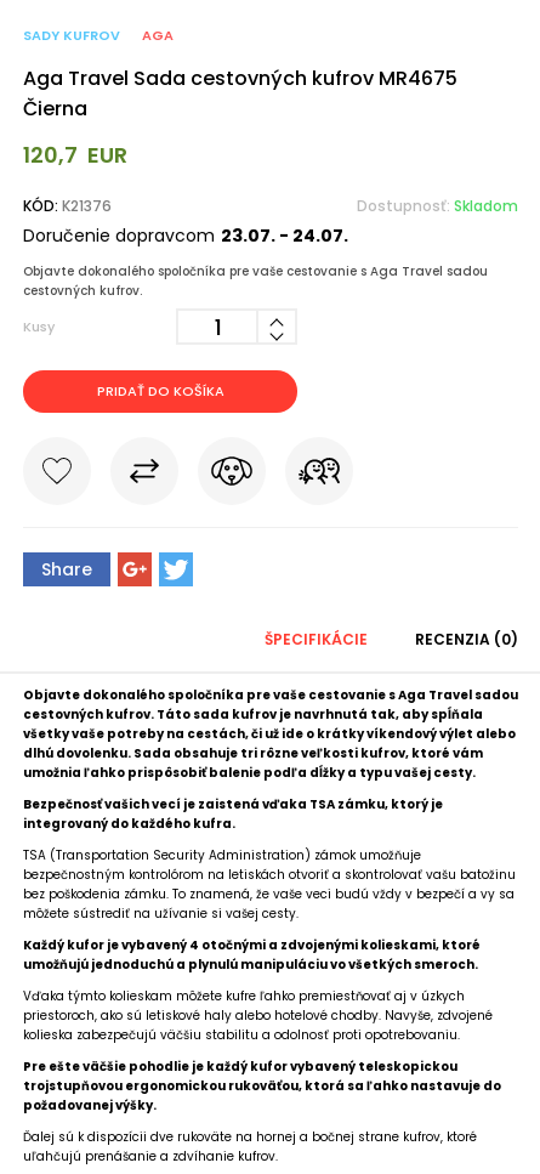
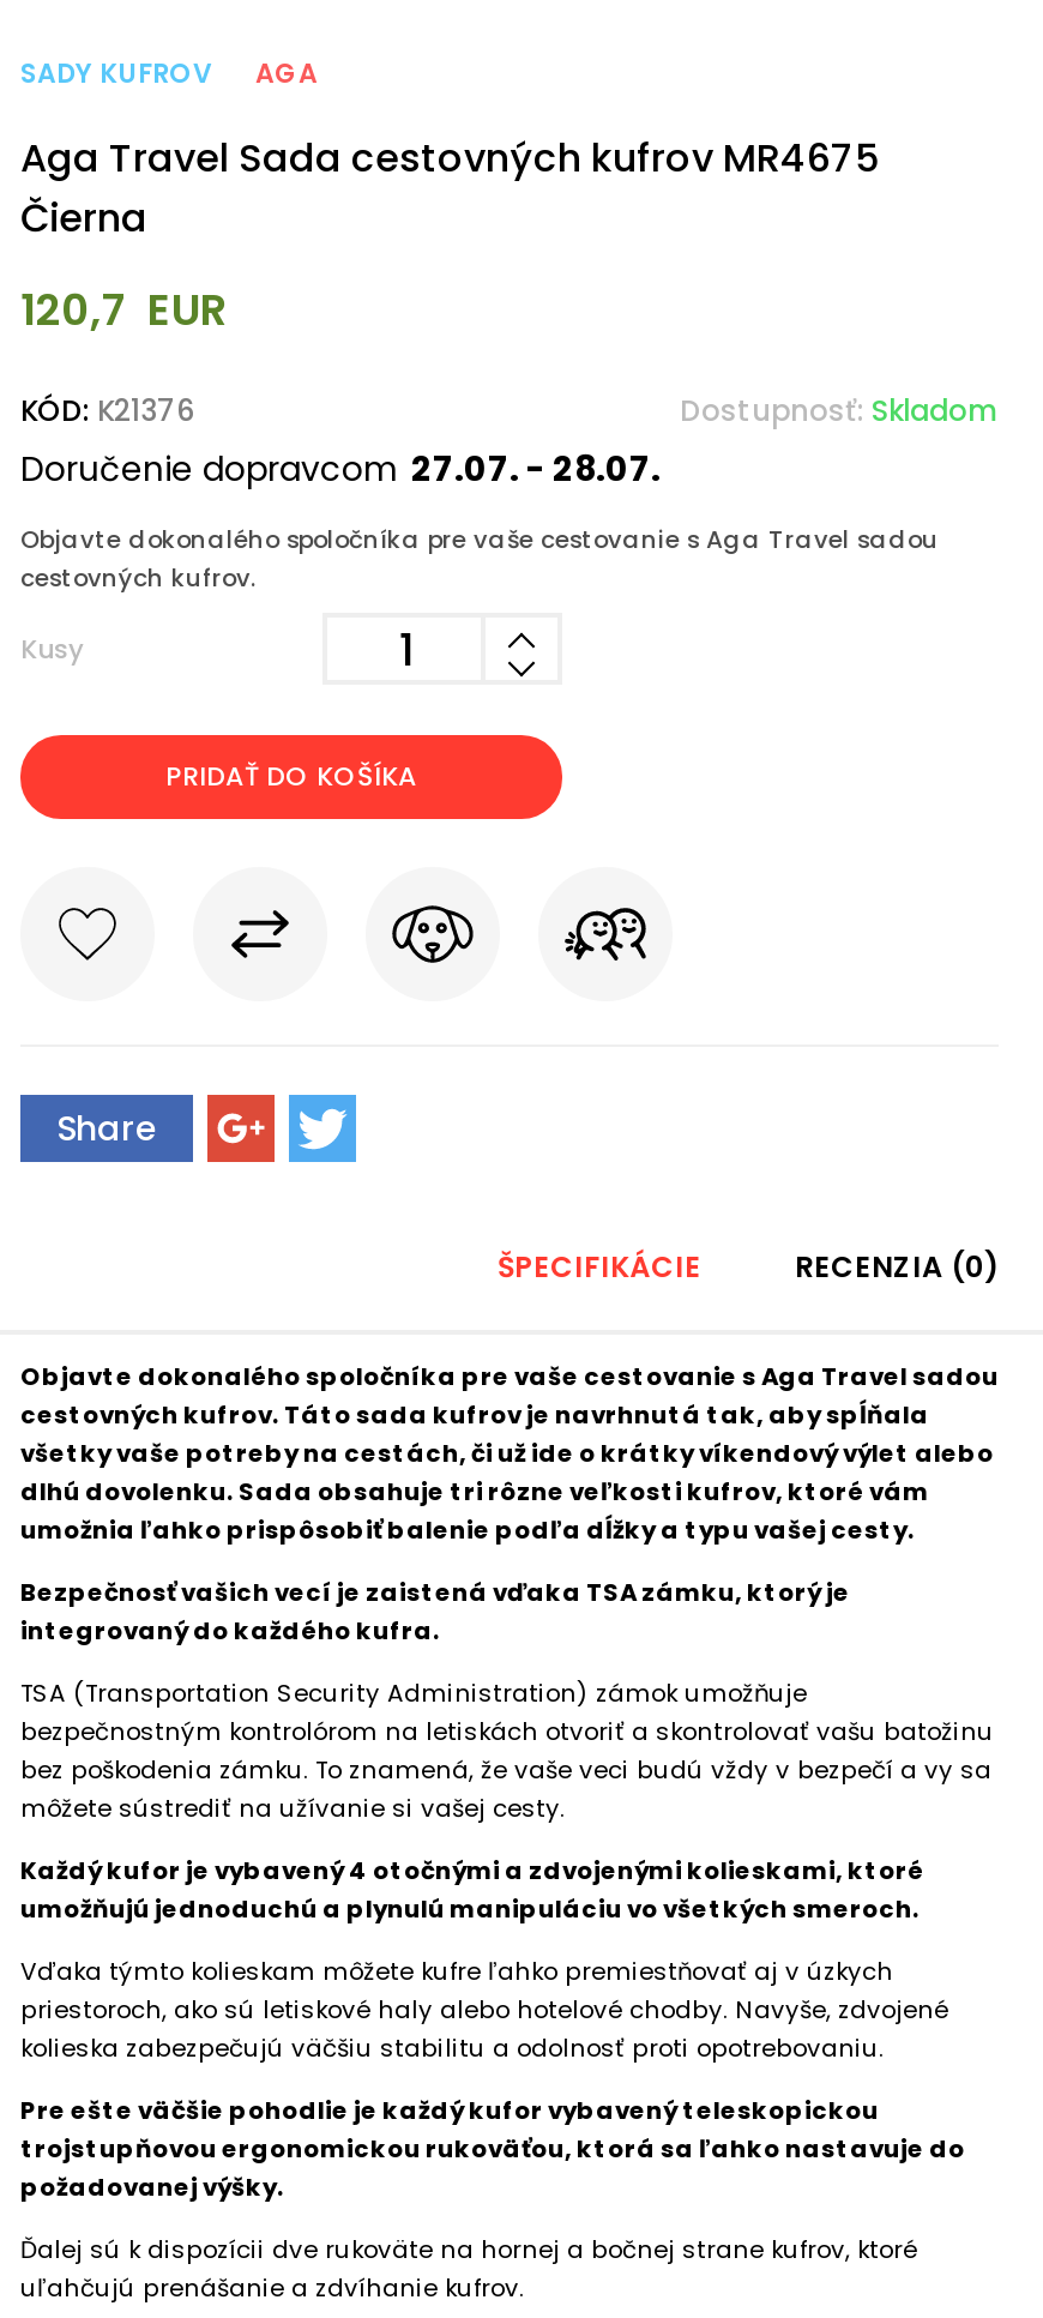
- Doručenie dopravcom 23.07. - 24.07.
+ Doručenie dopravcom 27.07. - 28.07.
